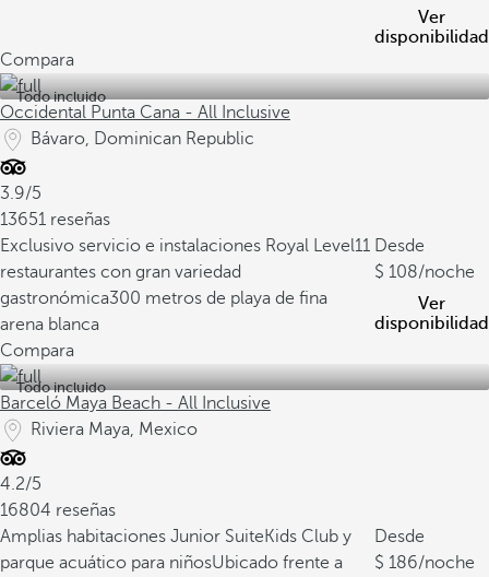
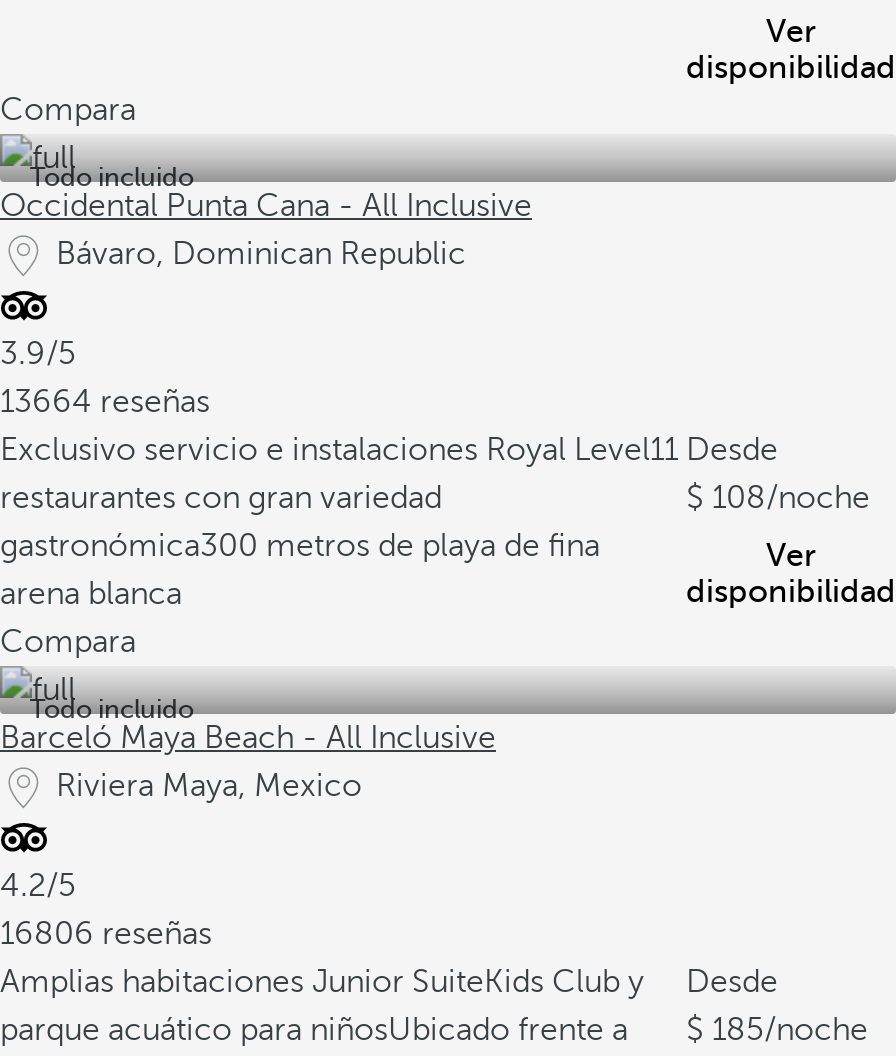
- 13651 reseñas
+ 13664 reseñas

- 16804 reseñas
+ 16806 reseñas

- 186/noche
+ 185/noche
